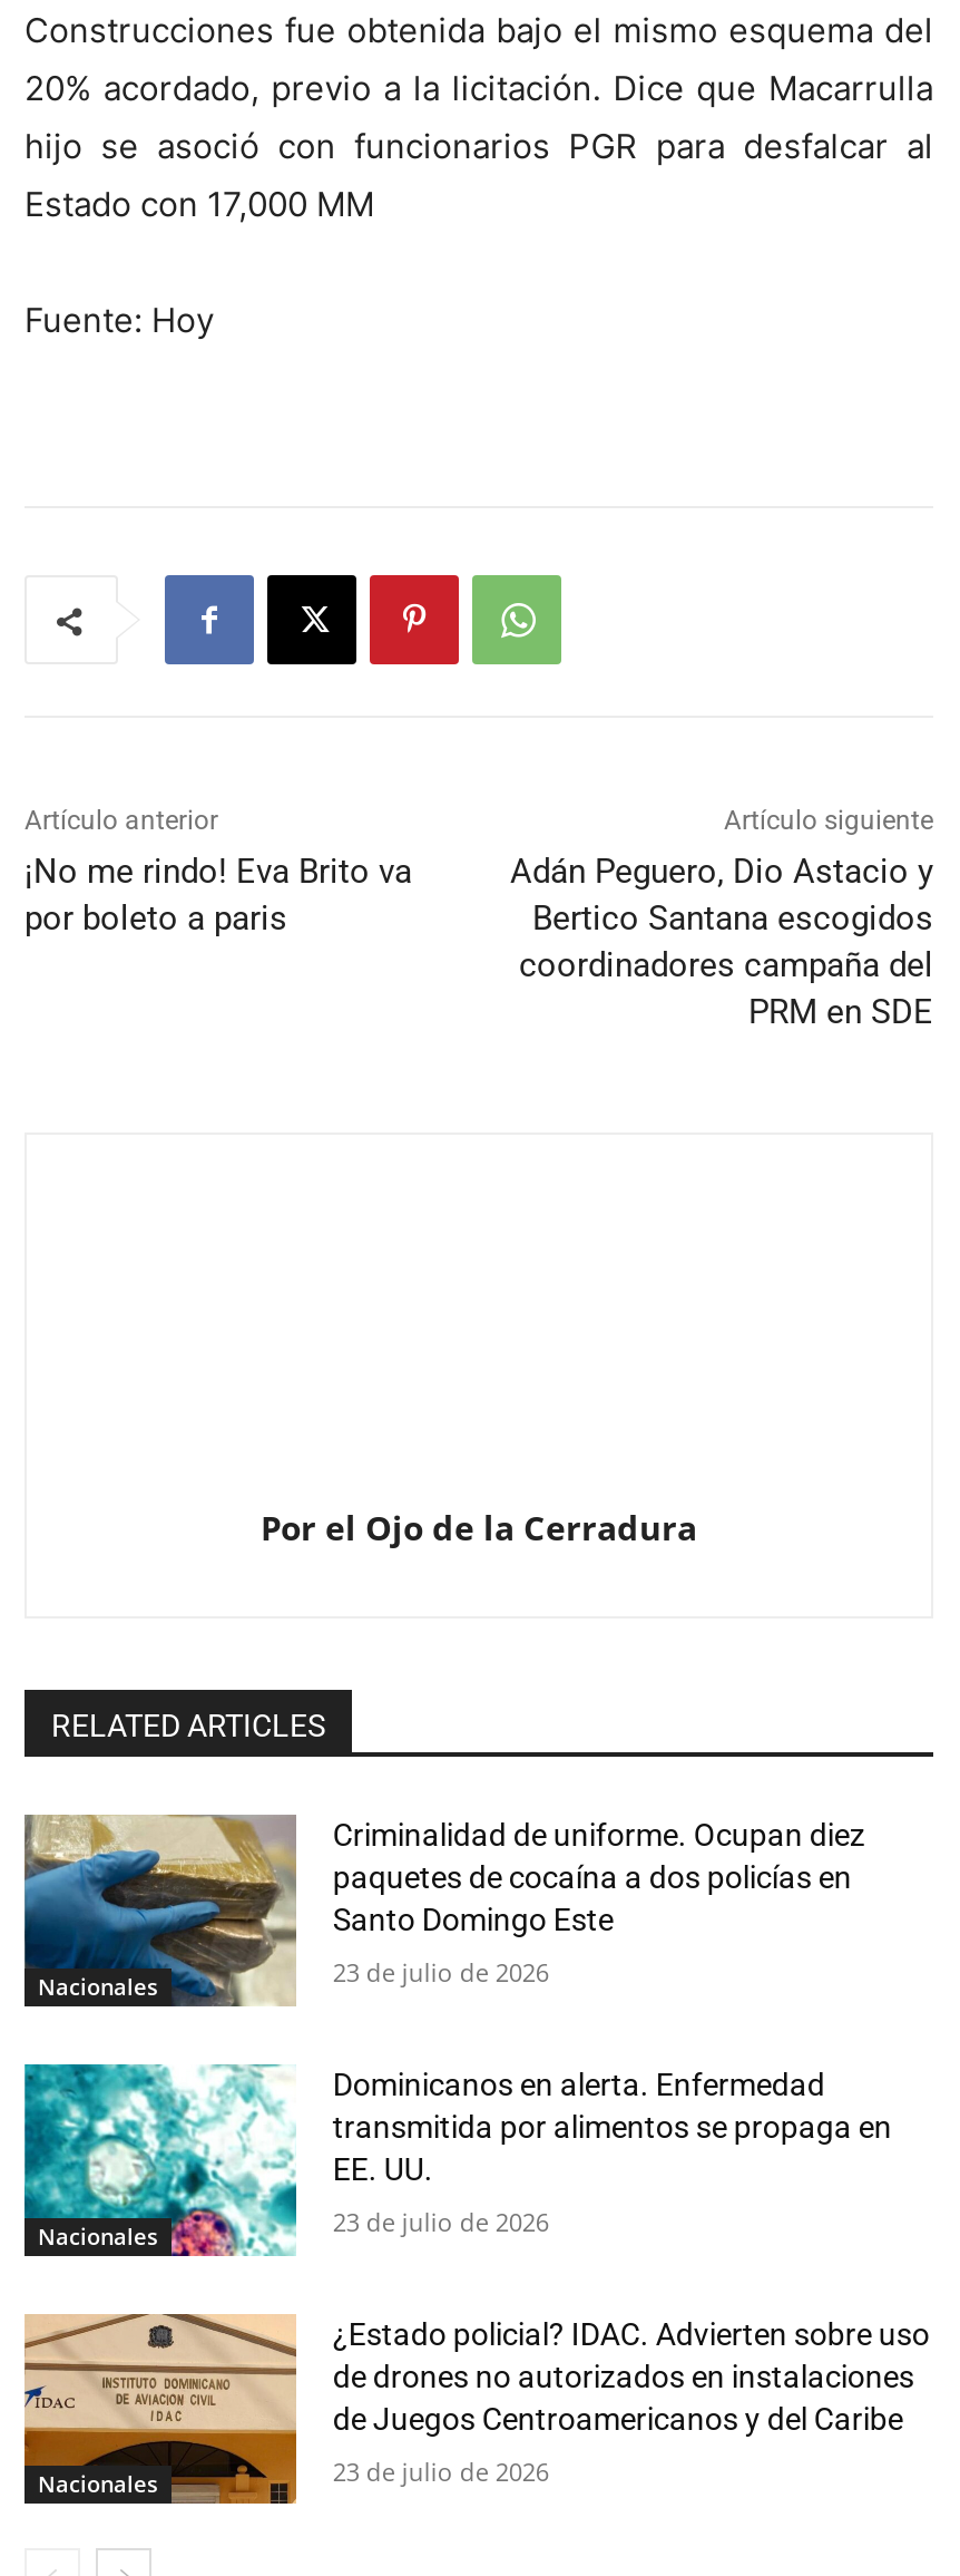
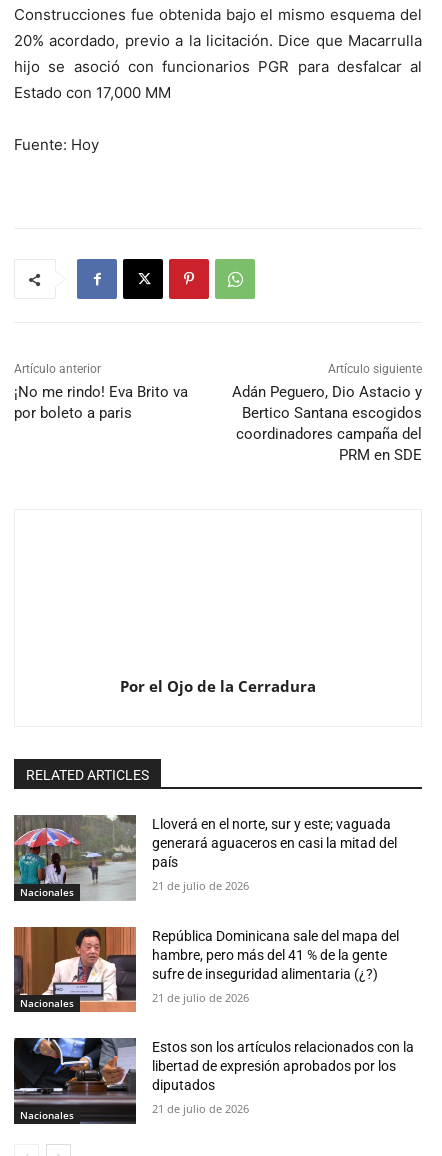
- [image]
- Criminalidad de uniforme. Ocupan diez
- paquetes de cocaína a dos policías en
- Santo Domingo Este
+ [image]
+ Lloverá en el norte, sur y este; vaguada
+ generará aguaceros en casi la mitad del
+ país

- 23 de julio de 2026
+ 21 de julio de 2026

- [image]
- Dominicanos en alerta. Enfermedad
- transmitida por alimentos se propaga en
- EE. UU.
+ [image]
+ República Dominicana sale del mapa del
+ hambre, pero más del 41 % de la gente
+ sufre de inseguridad alimentaria (¿?)

- 23 de julio de 2026
+ 21 de julio de 2026

- [image]
- ¿Estado policial? IDAC. Advierten sobre uso
- de drones no autorizados en instalaciones
- de Juegos Centroamericanos y del Caribe
+ [image]
+ Estos son los artículos relacionados con la
+ libertad de expresión aprobados por los
+ diputados

- 23 de julio de 2026
+ 21 de julio de 2026
